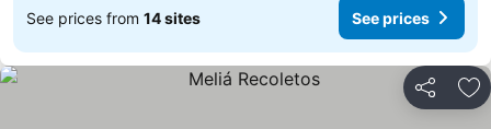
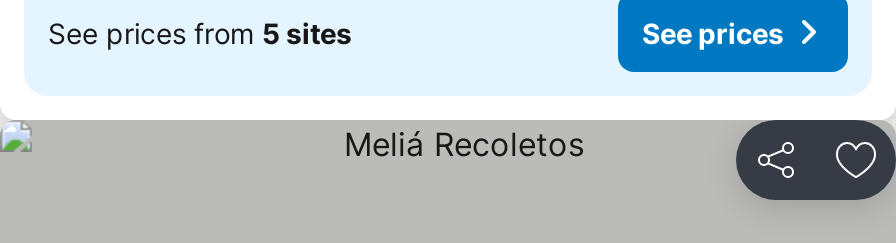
- See prices from 14 sites
+ See prices from 5 sites
